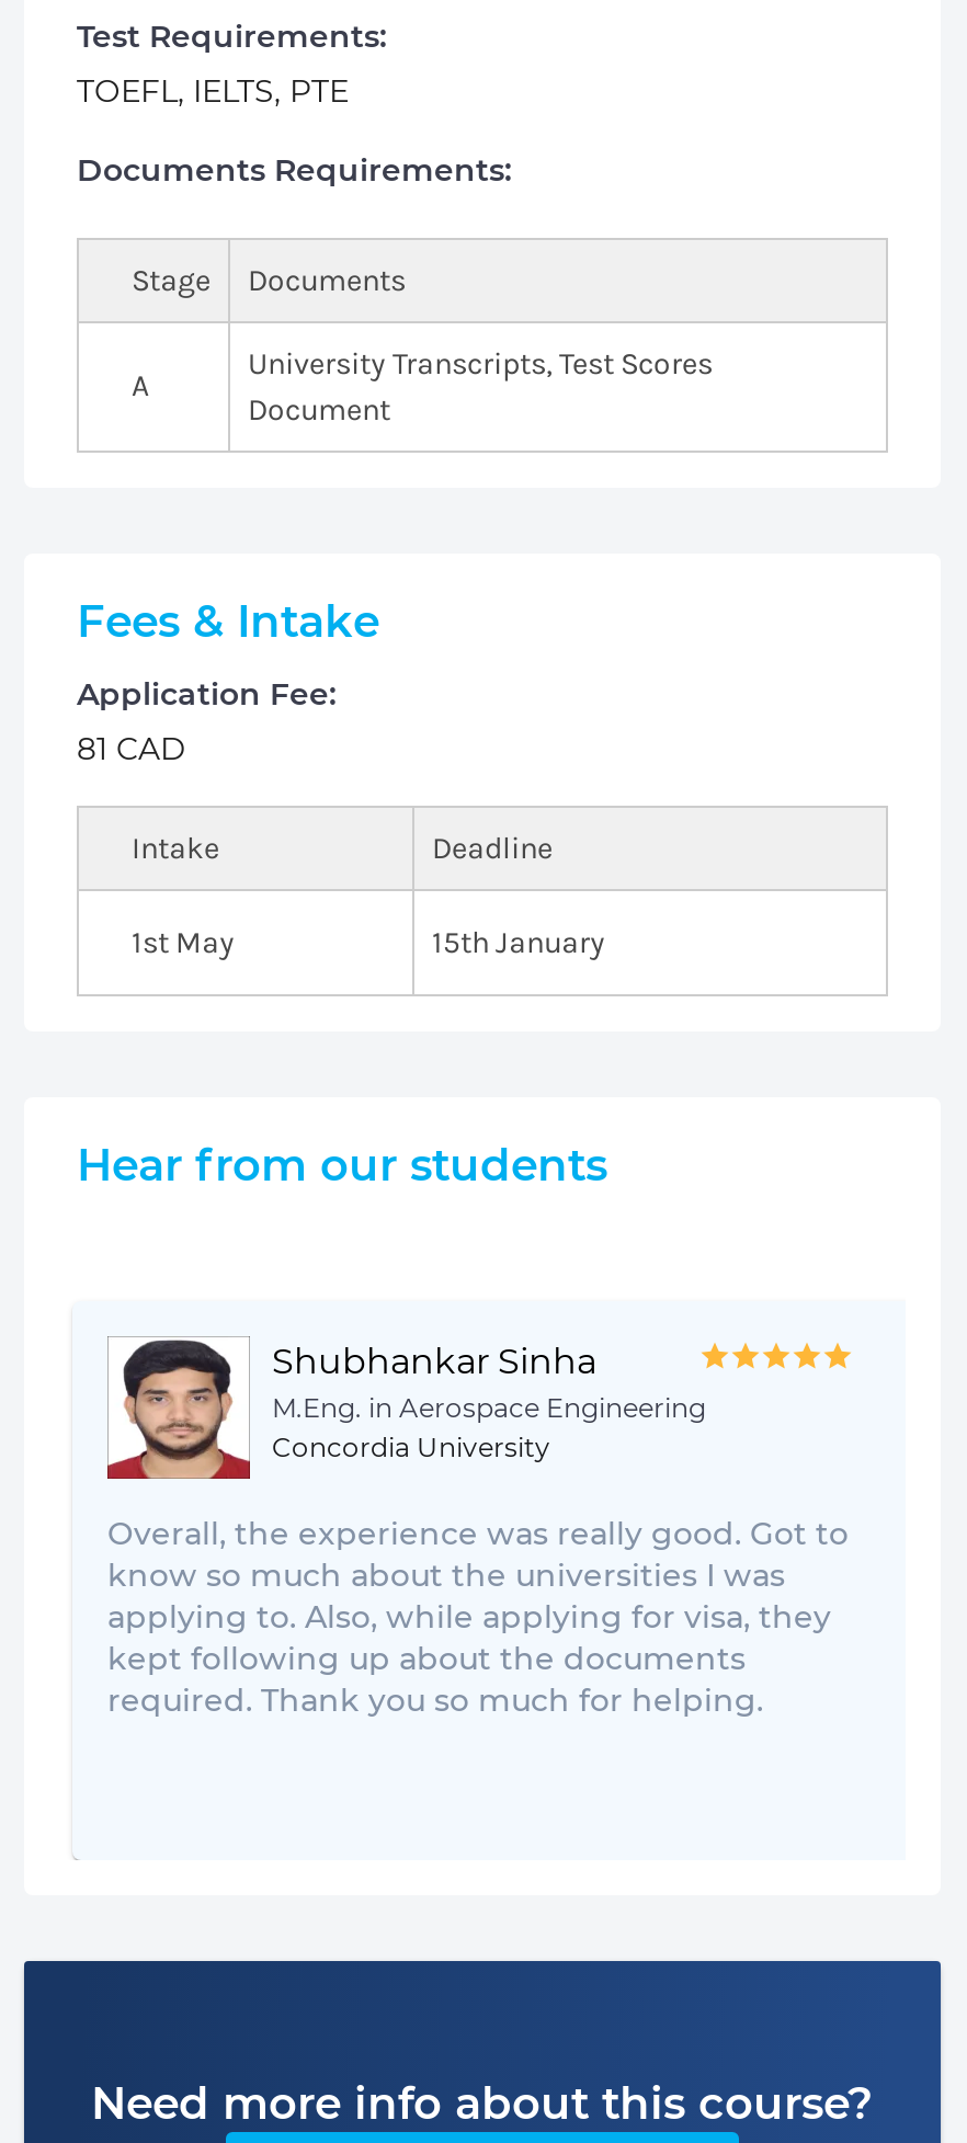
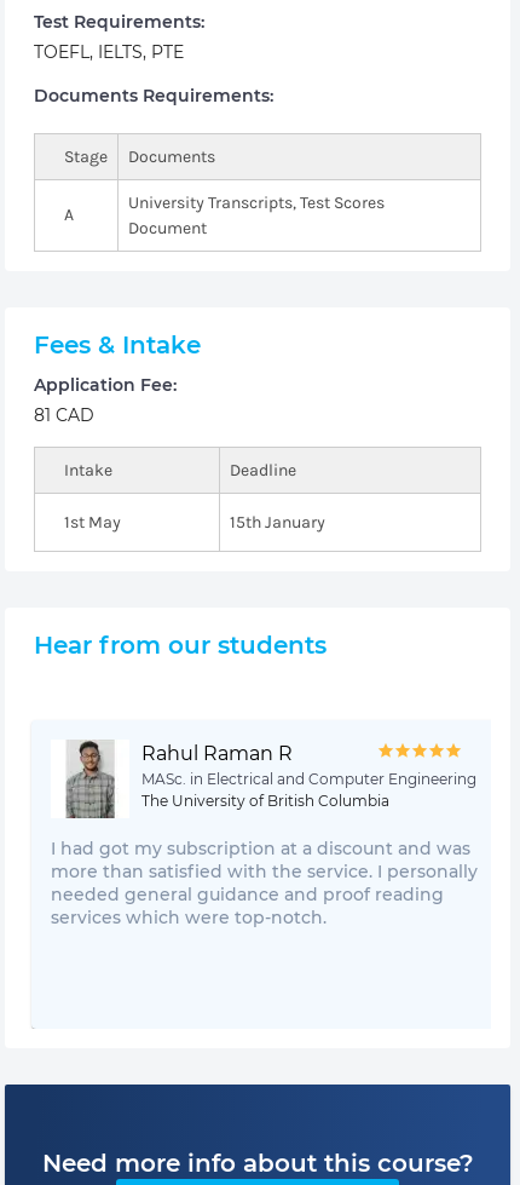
- [image]
- Shubhankar Sinha
- M.Eng. in Aerospace Engineering
- Concordia University
+ [image]
+ Rahul Raman R
+ MASc. in Electrical and Computer Engineering
+ The University of British Columbia

- Overall, the experience was really good. Got to
- know so much about the universities I was
- applying to. Also, while applying for visa, they
- kept following up about the documents
- required. Thank you so much for helping.
+ I had got my subscription at a discount and was
+ more than satisfied with the service. I personally
+ needed general guidance and proof reading
+ services which were top-notch.
